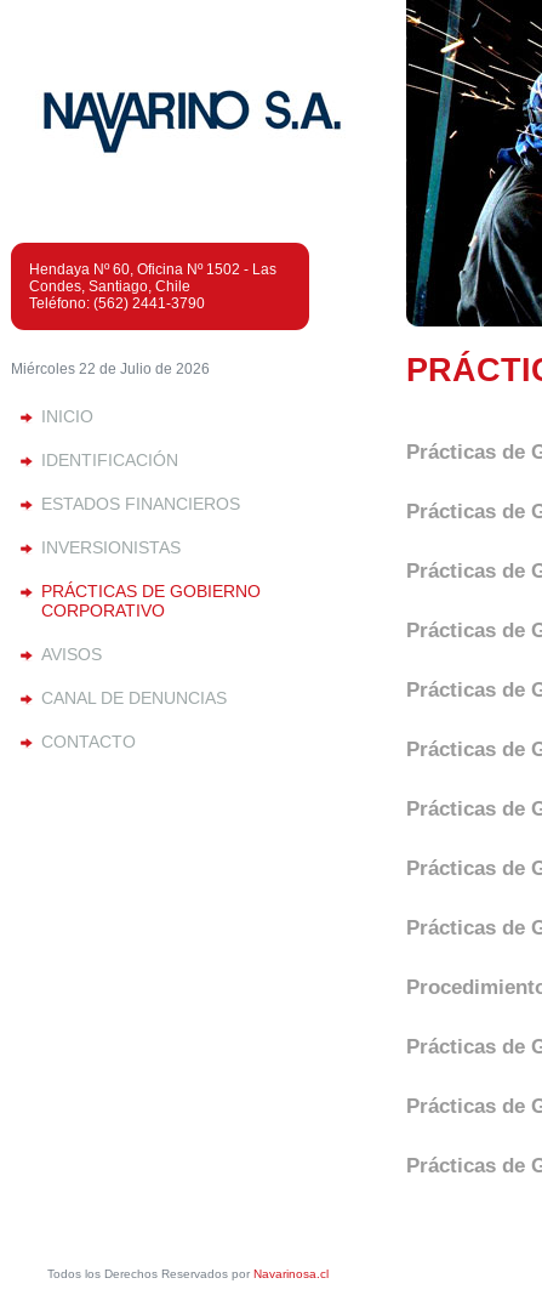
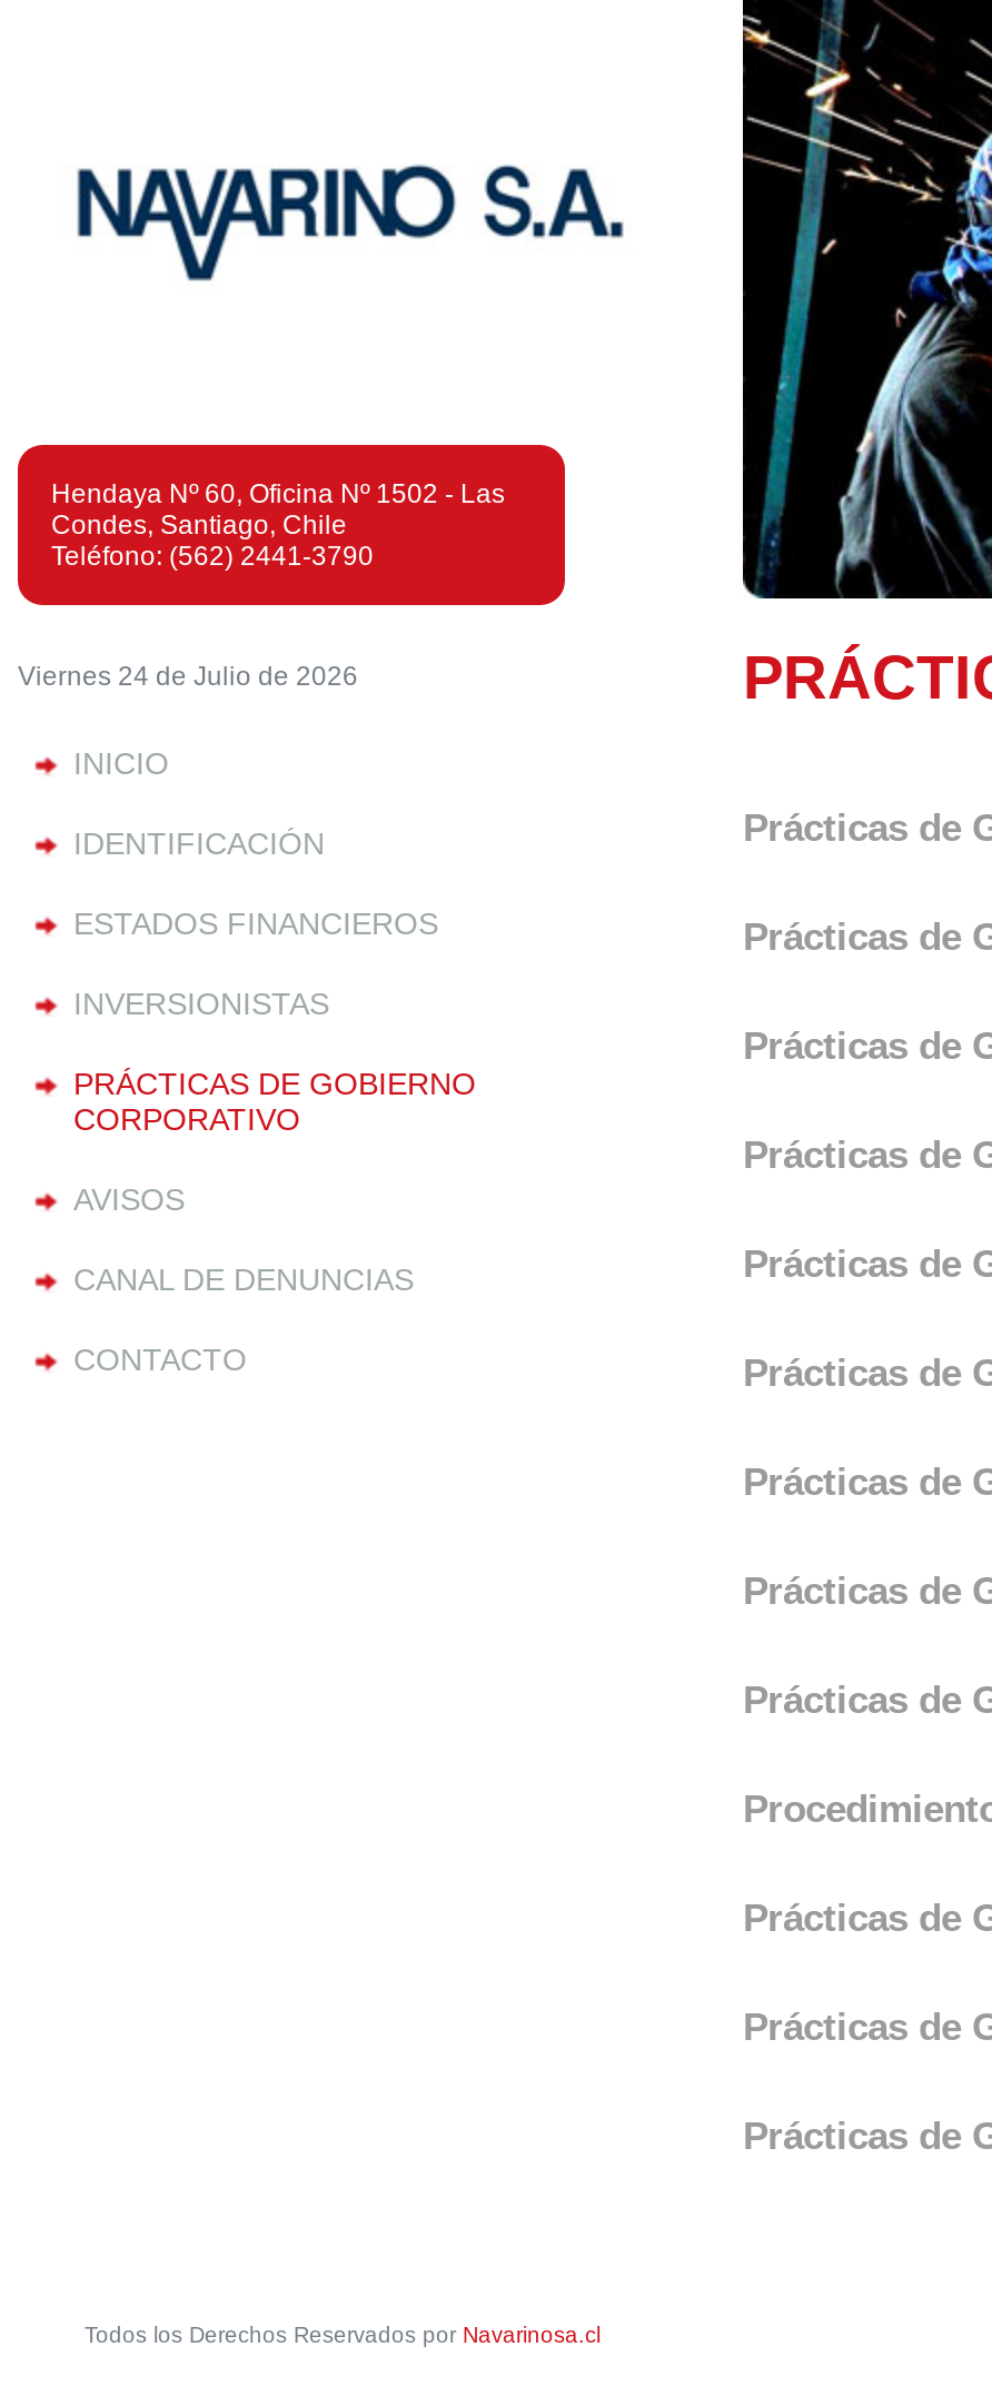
- Miércoles 22 de Julio de 2026
+ Viernes 24 de Julio de 2026
